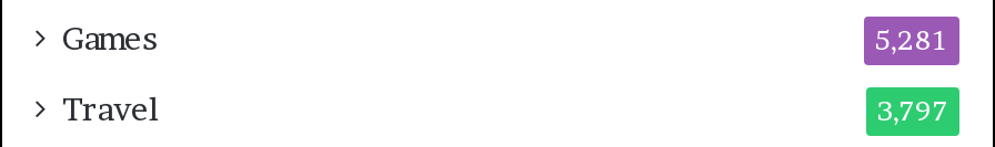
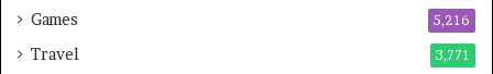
- 5,281
+ 5,216

- 3,797
+ 3,771
